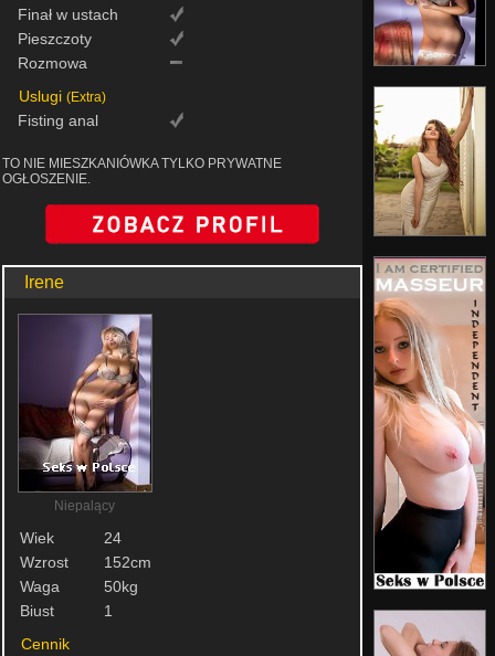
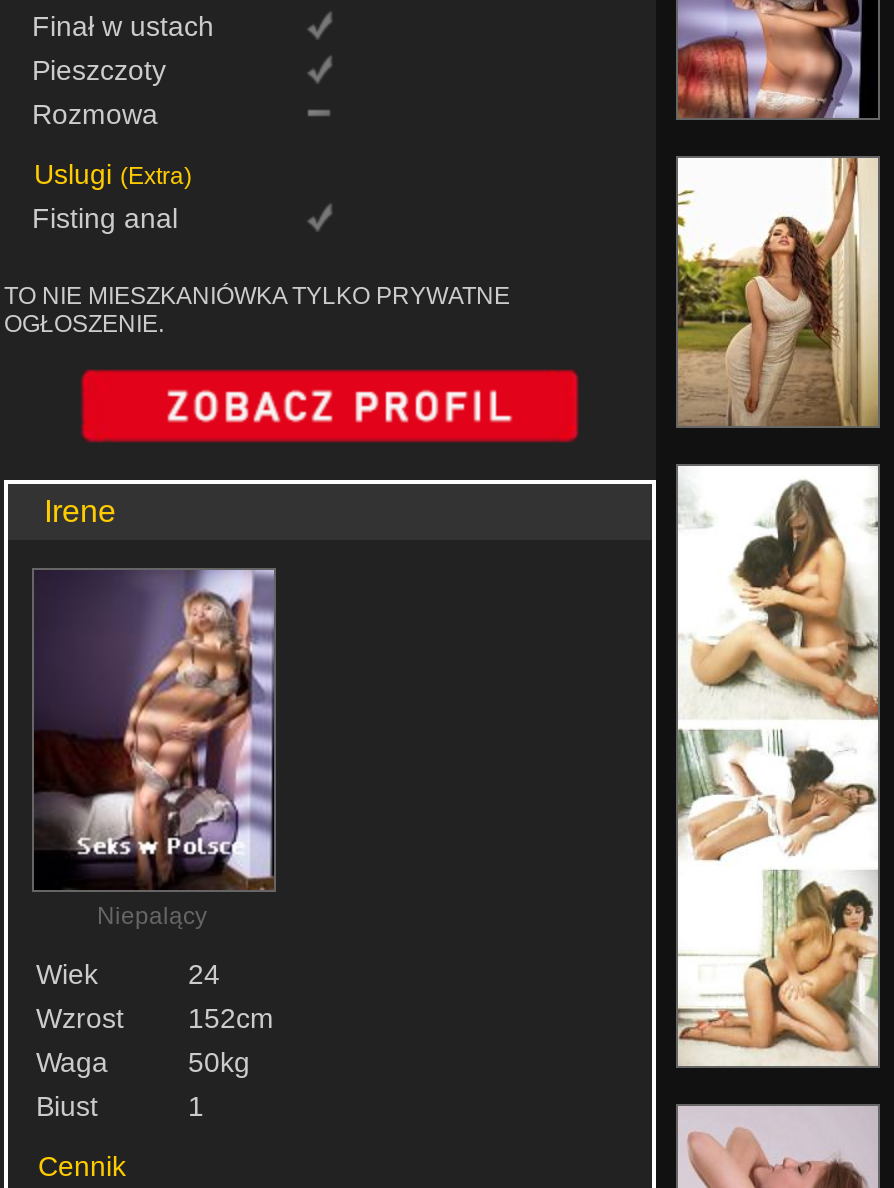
- [image]
+ [image]
